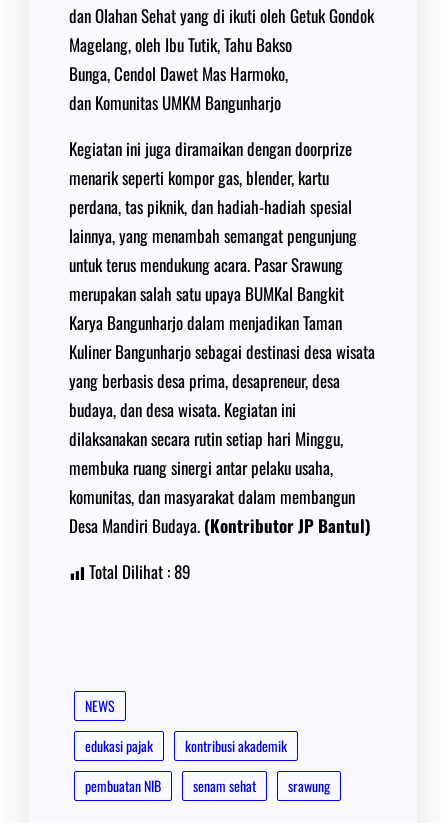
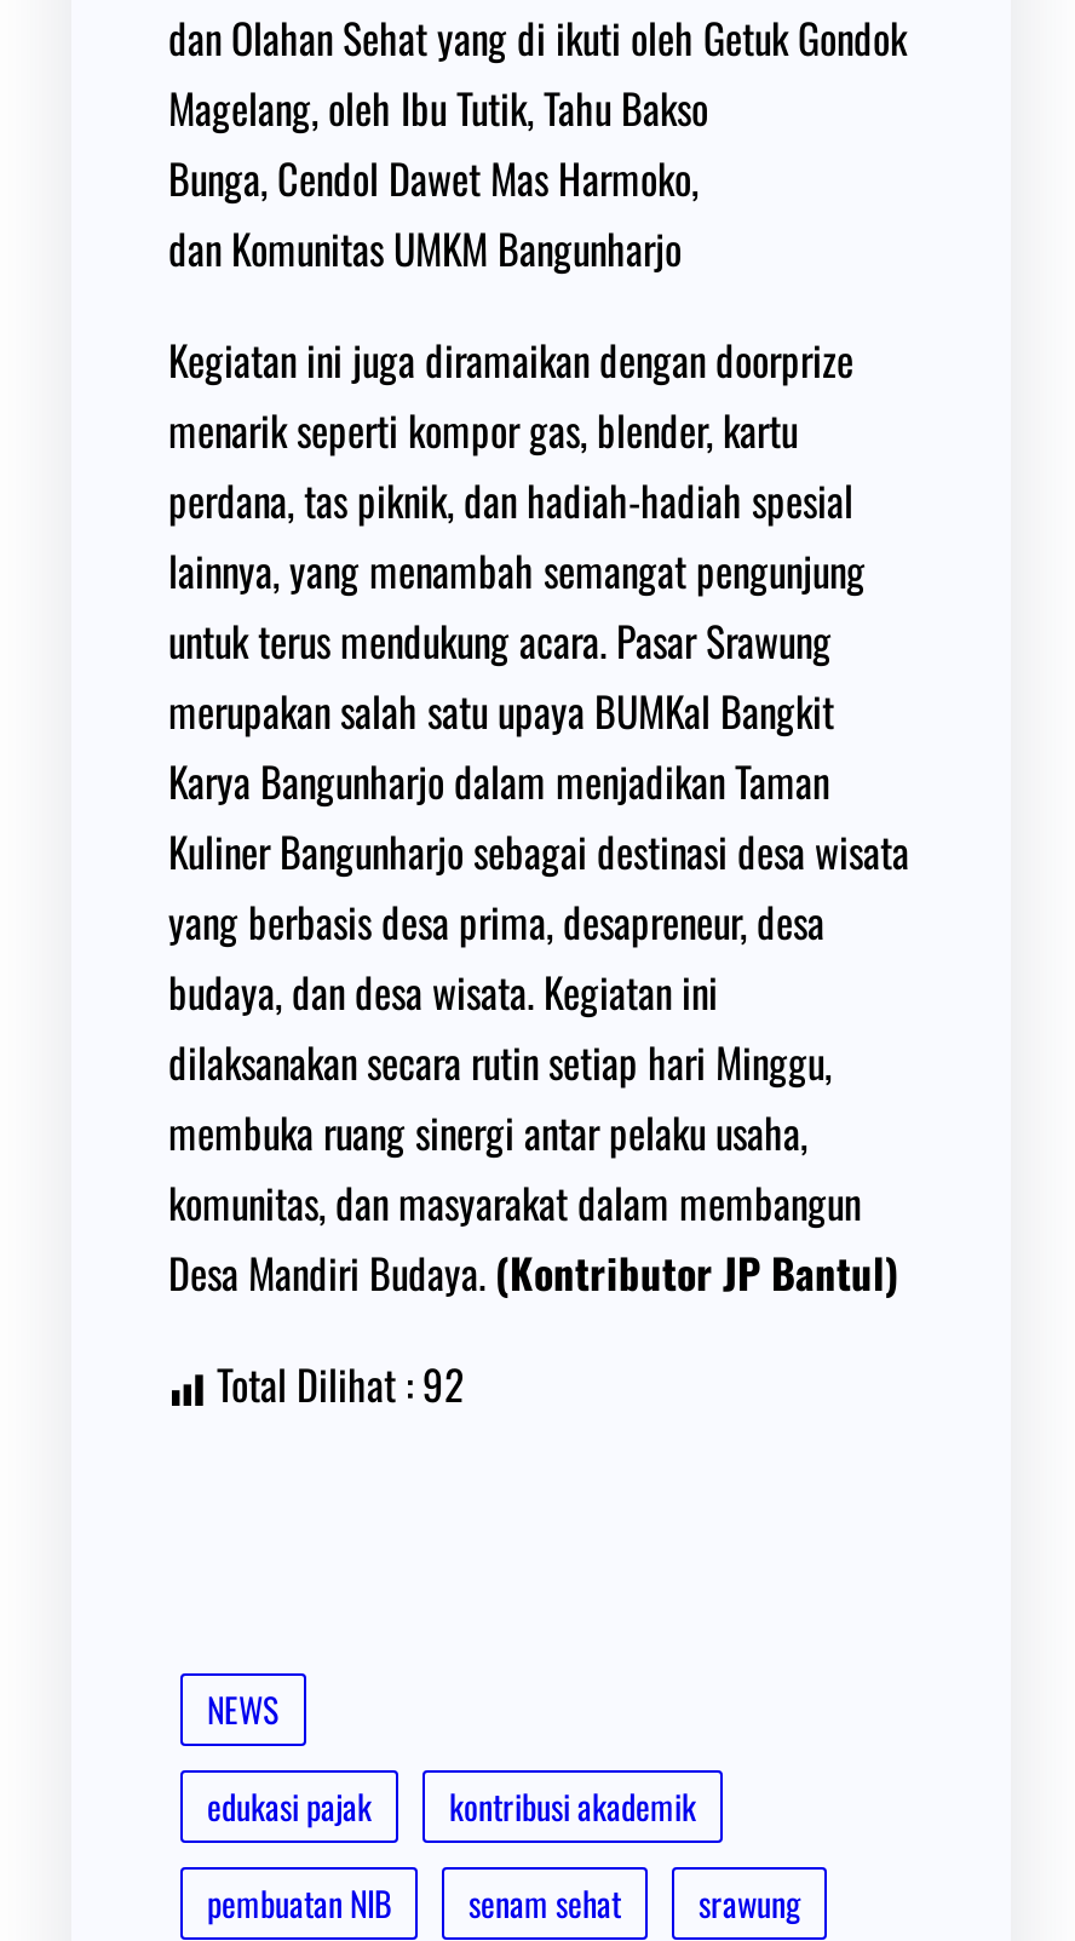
- Total Dilihat : 89
+ Total Dilihat : 92
